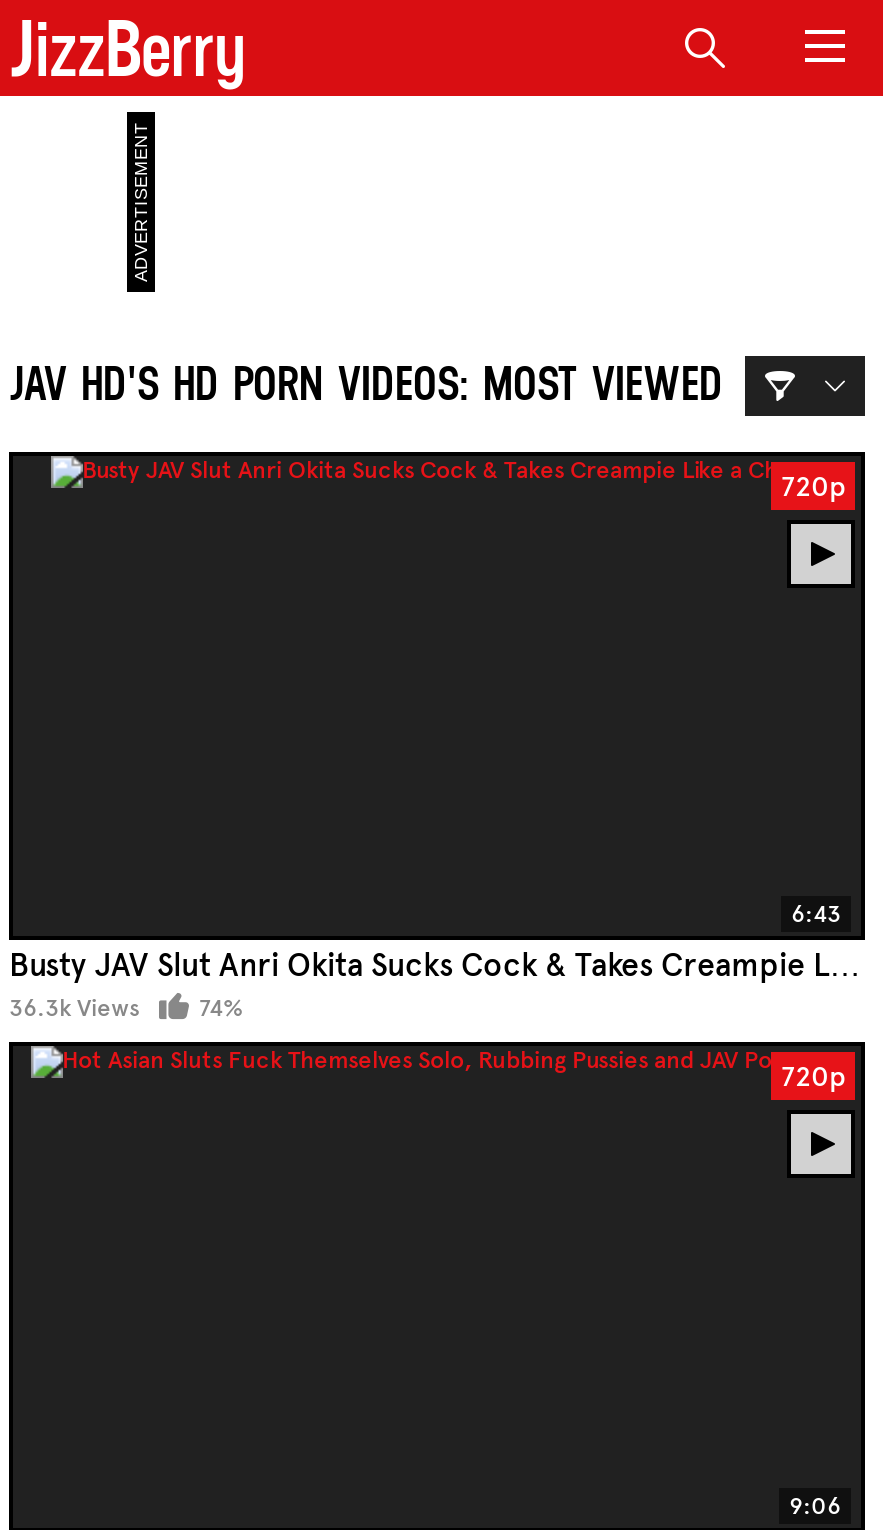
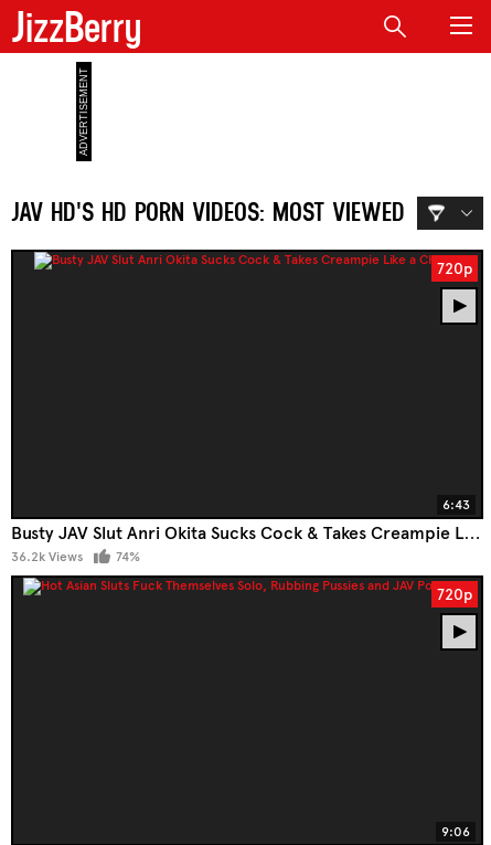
- 36.3k Views
+ 36.2k Views
